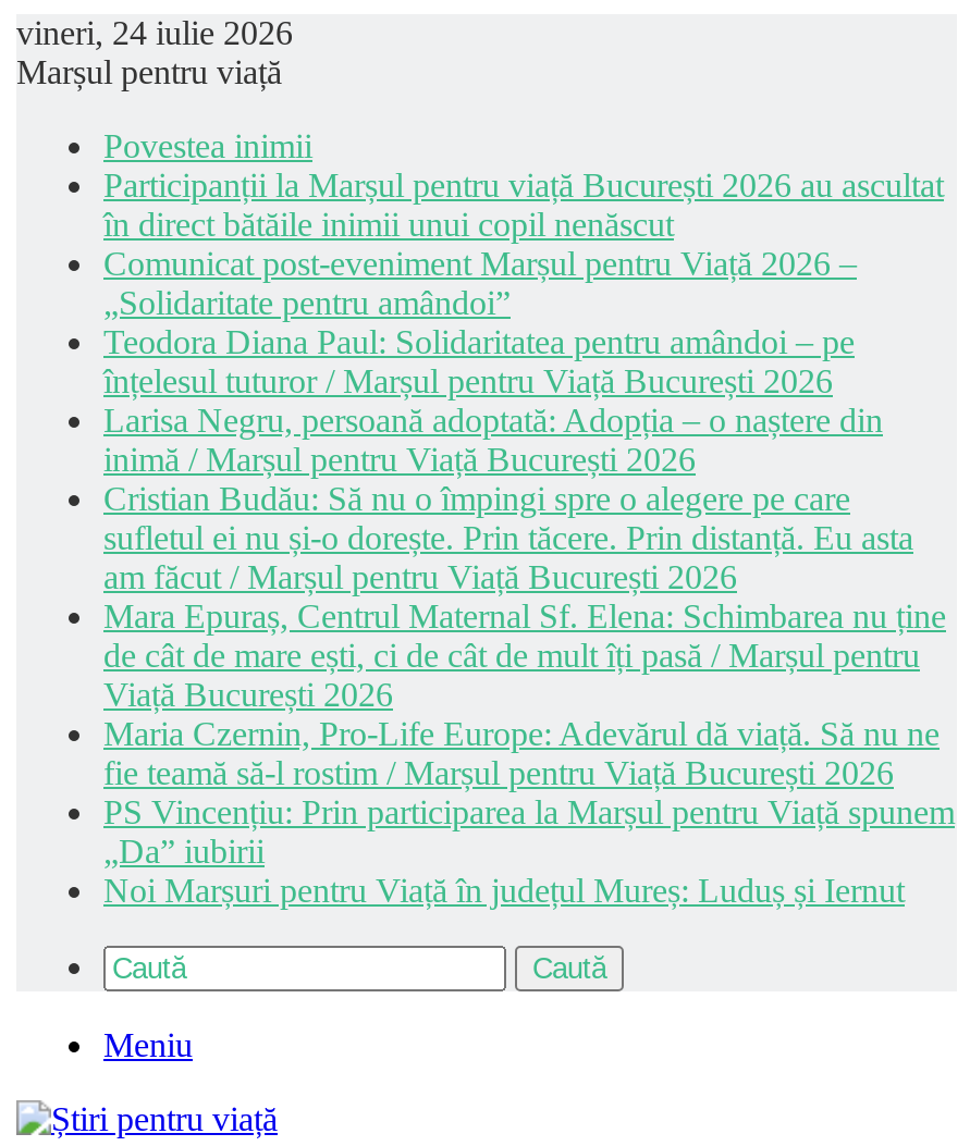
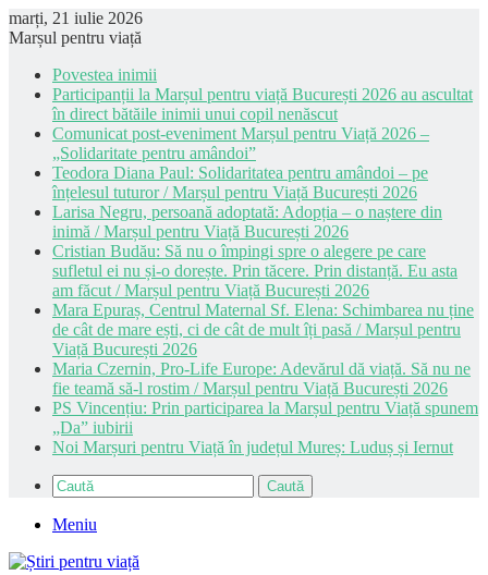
- vineri, 24 iulie 2026
+ marți, 21 iulie 2026
